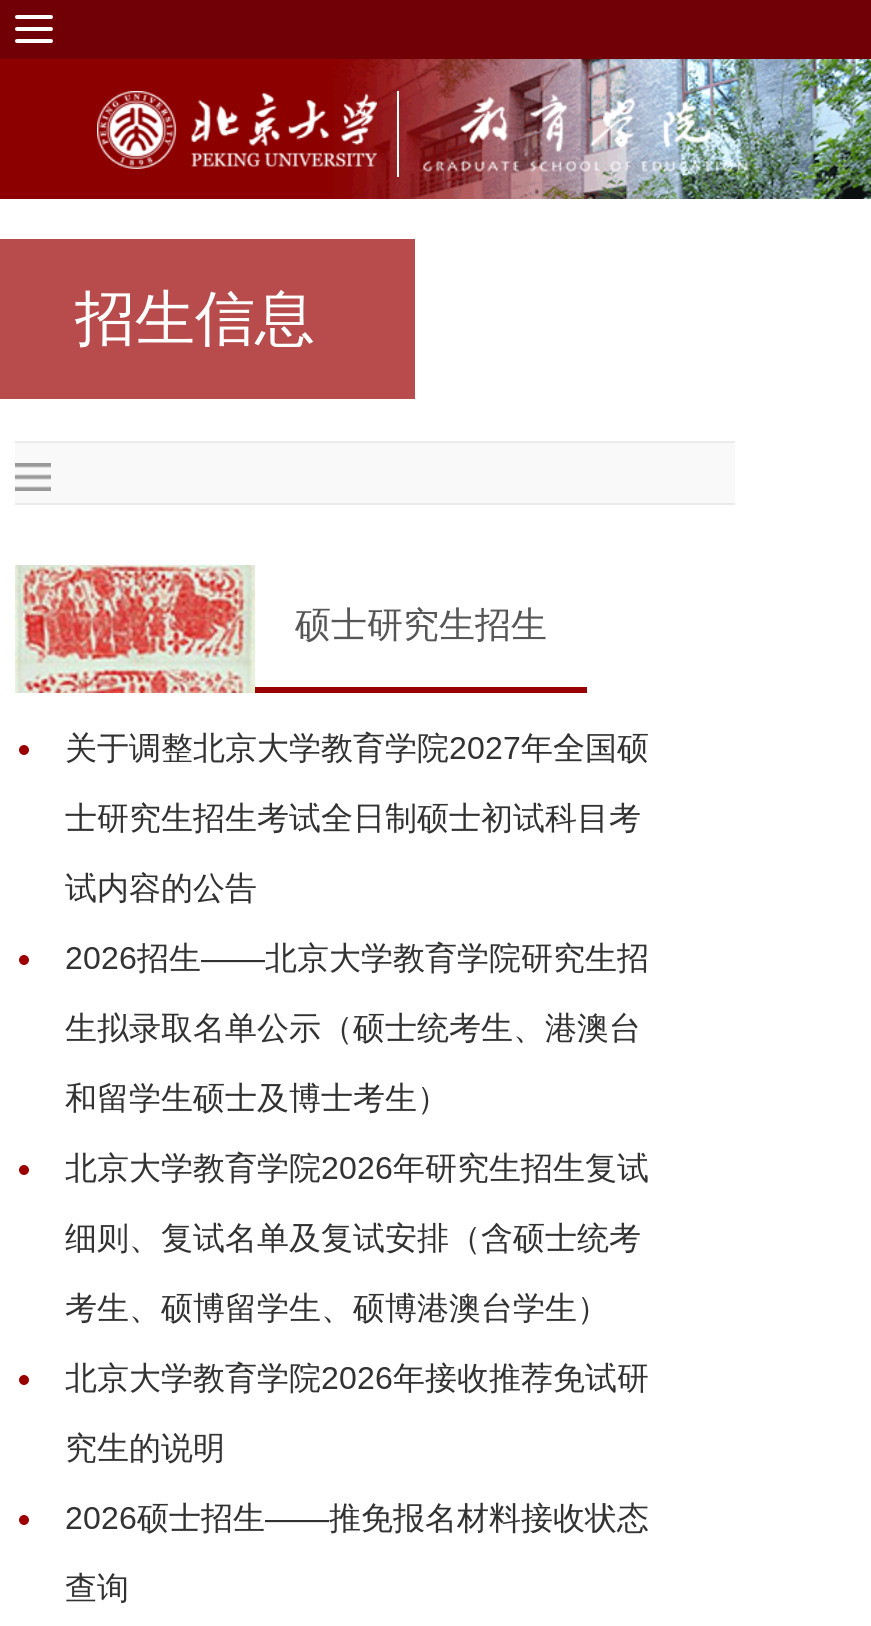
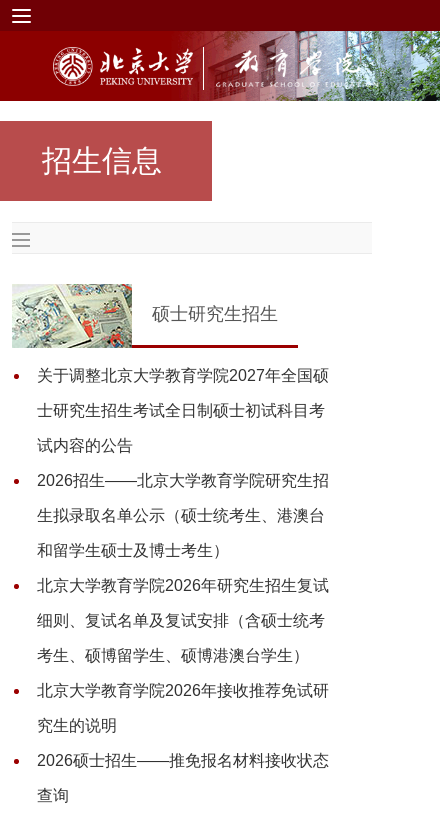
- [image]
+ [image]
